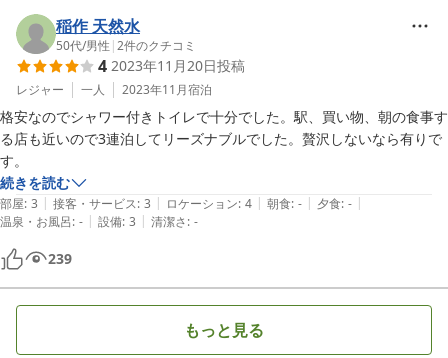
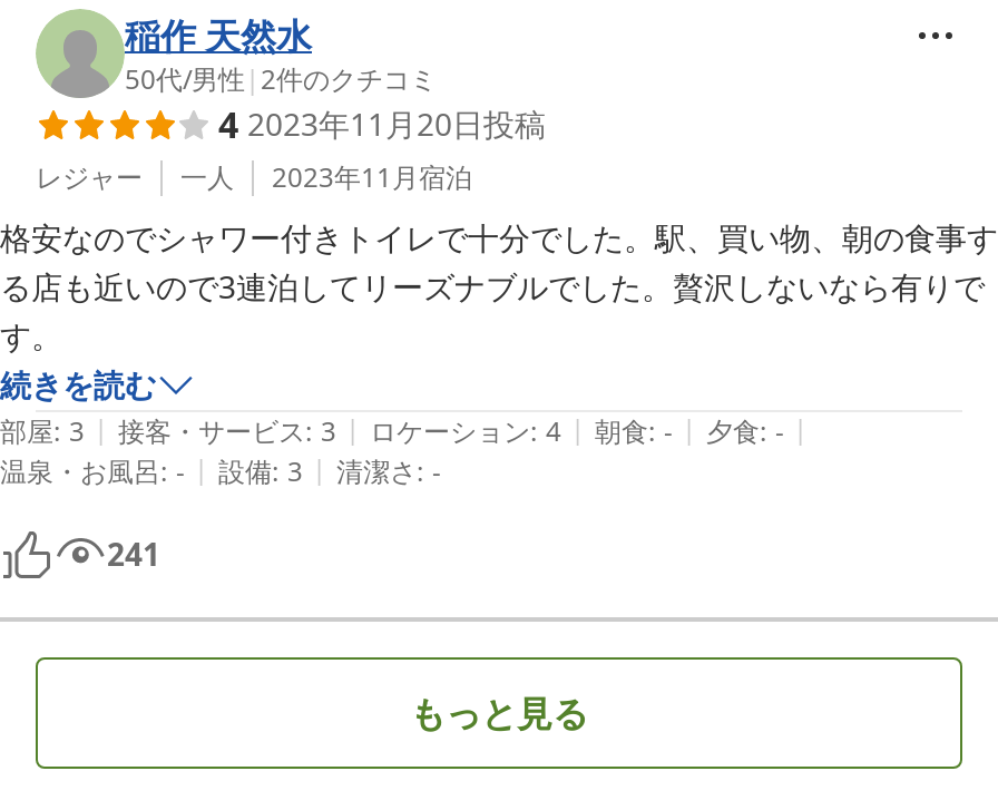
- 239
+ 241
